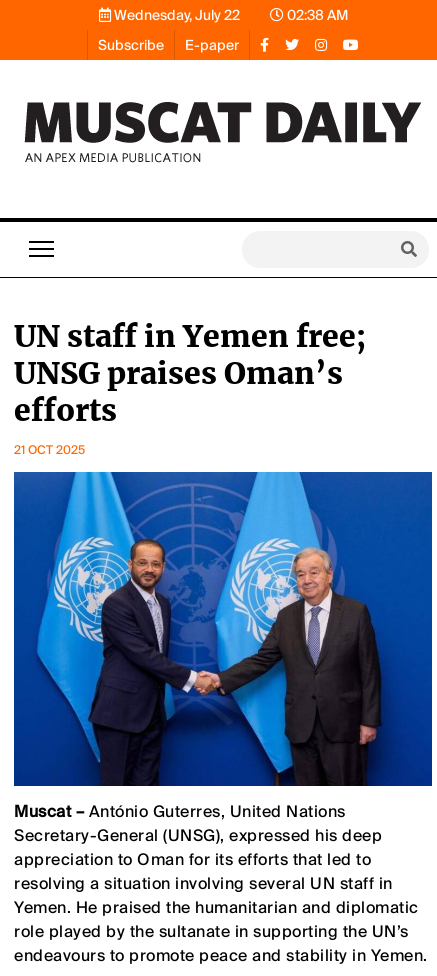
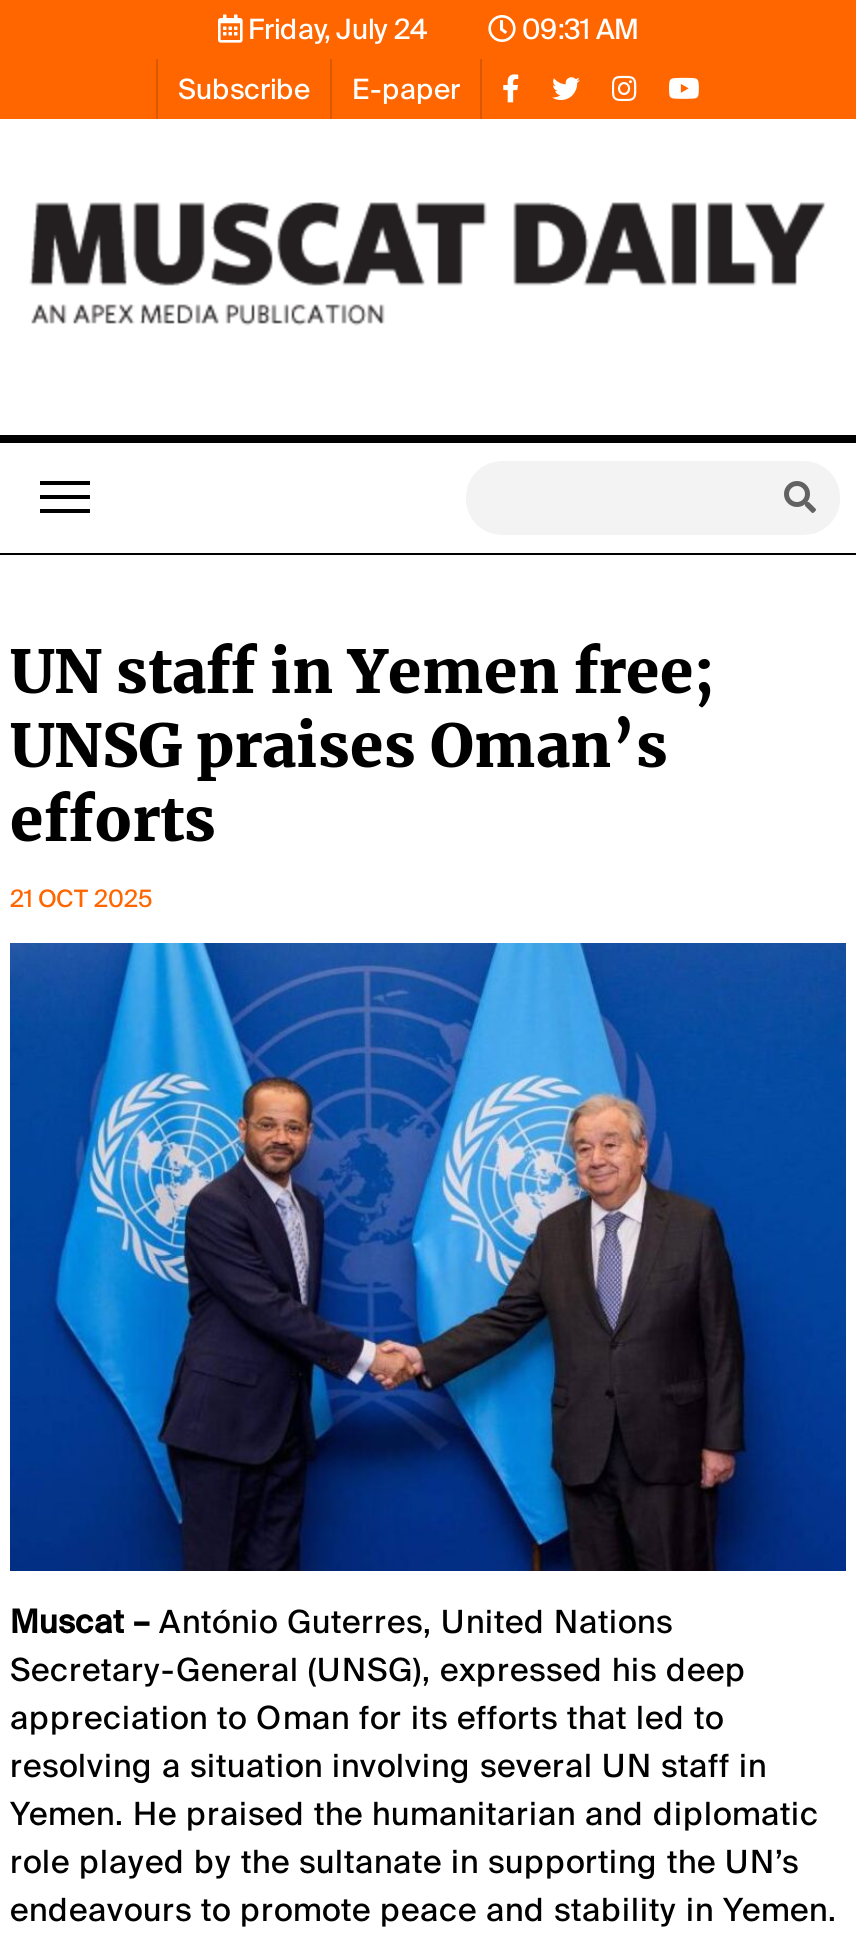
- Wednesday, July 22
+ Friday, July 24

- 02:38 AM
+ 09:31 AM
